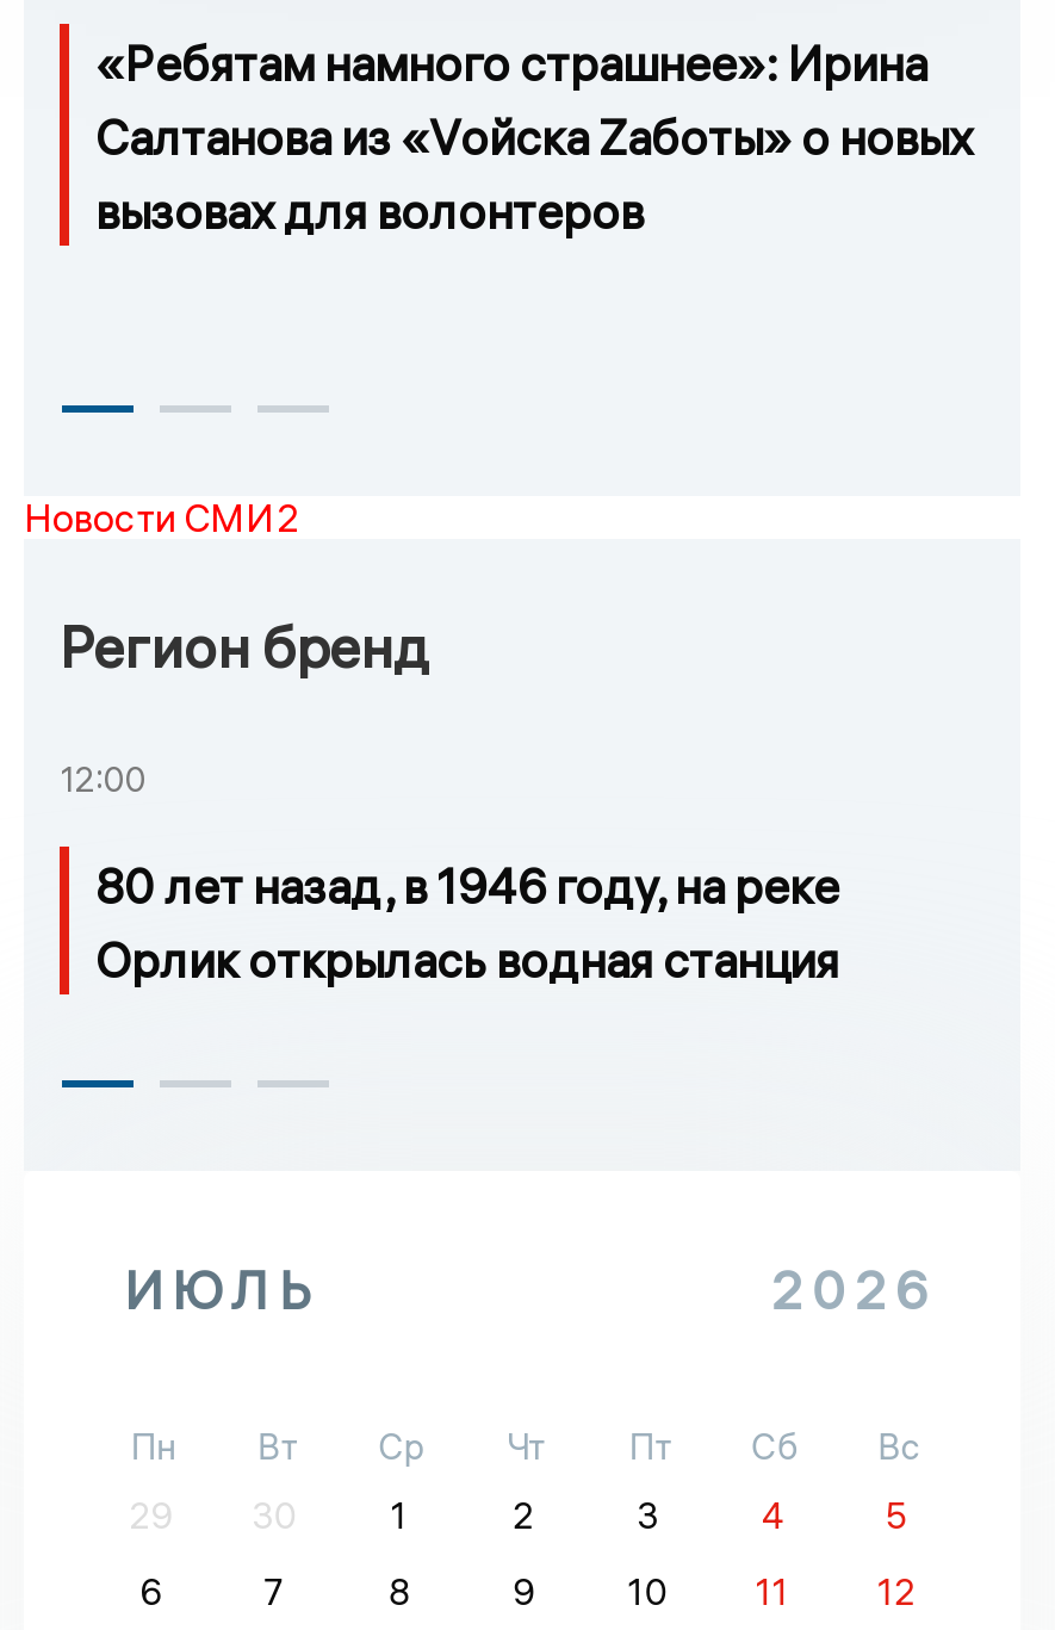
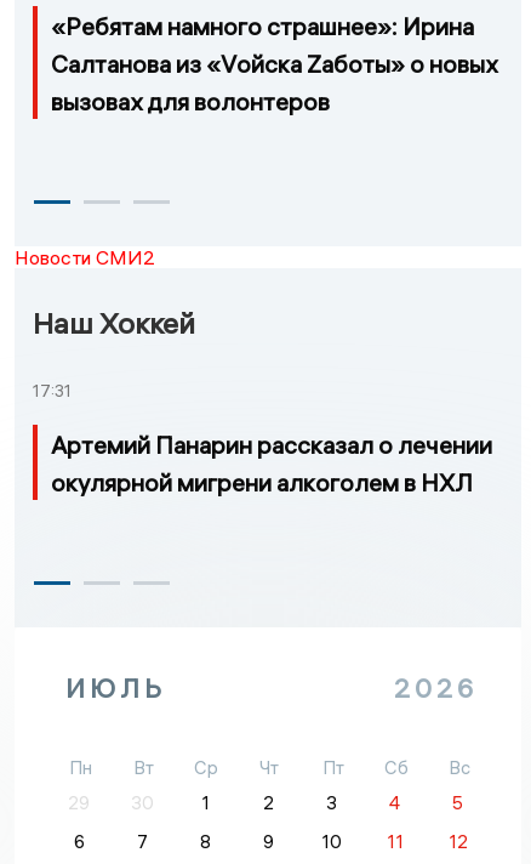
- Регион бренд
+ Наш Хоккей

- 12:00
+ 17:31

- 80 лет назад, в 1946 году, на реке
- Орлик открылась водная станция
+ Артемий Панарин рассказал о лечении
+ окулярной мигрени алкоголем в НХЛ
